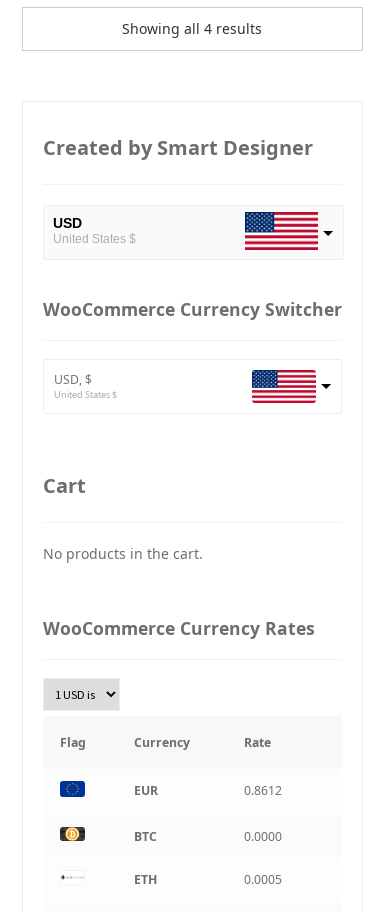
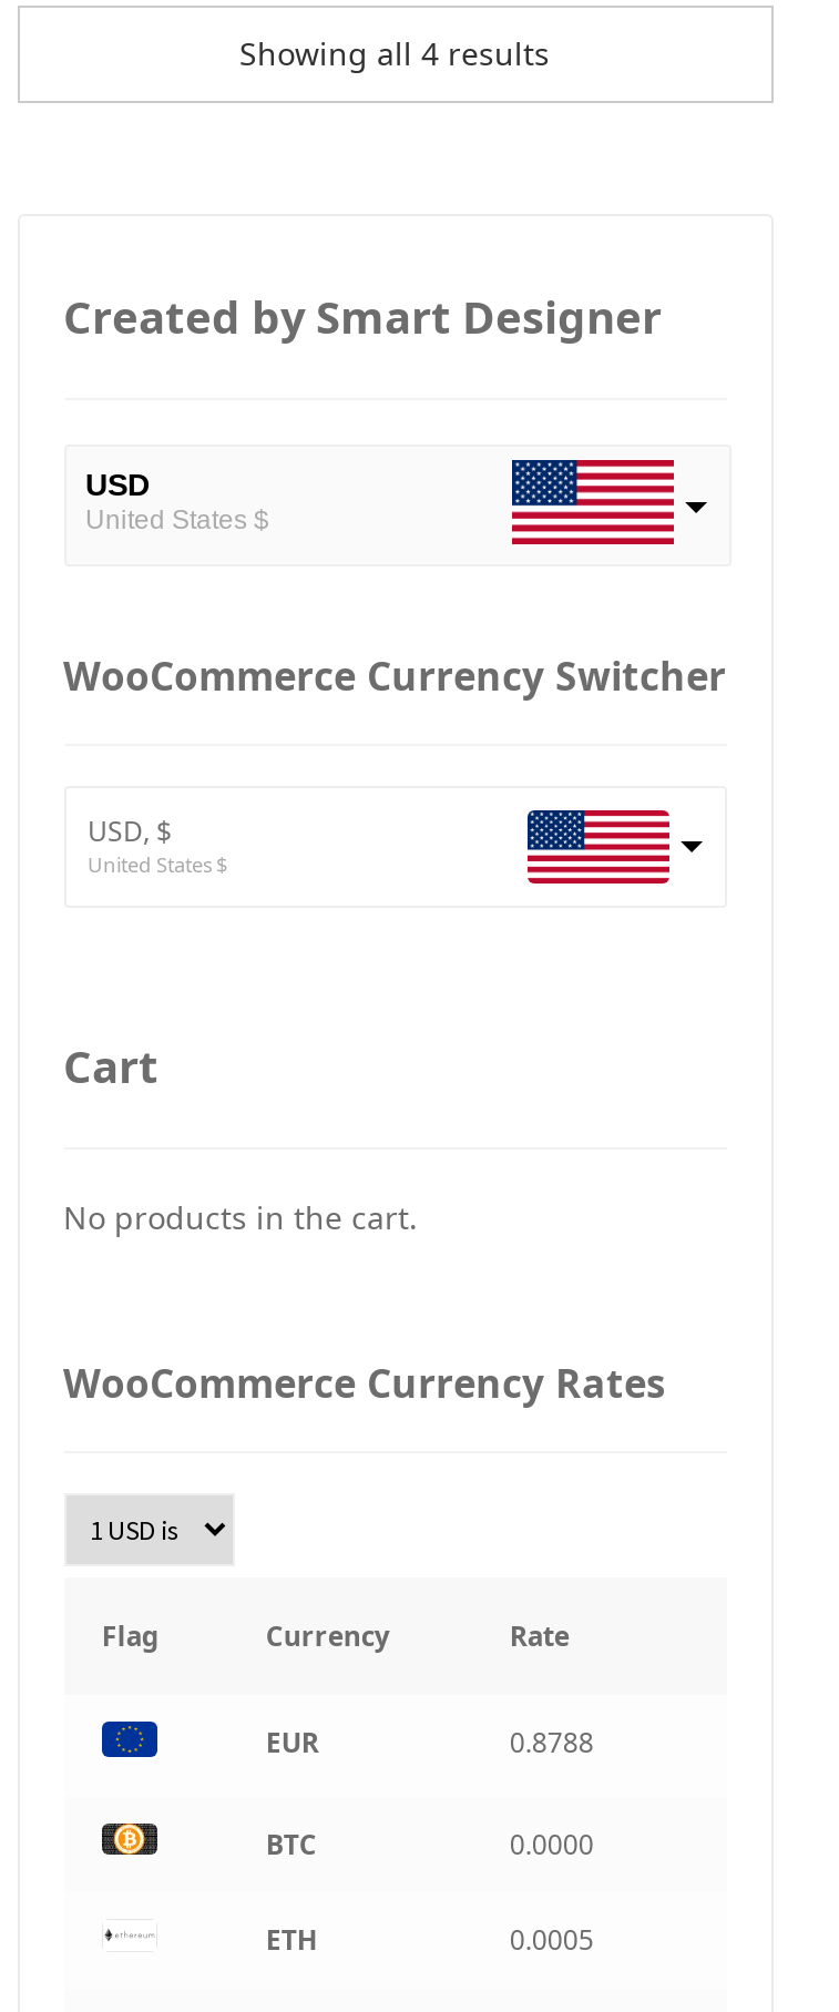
- 0.8612
+ 0.8788
